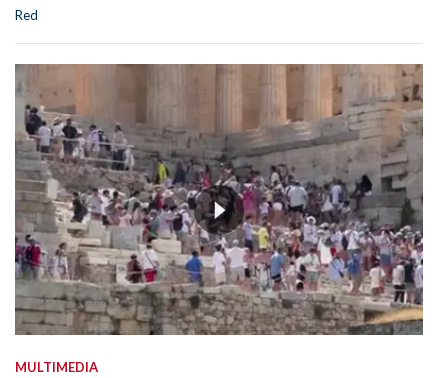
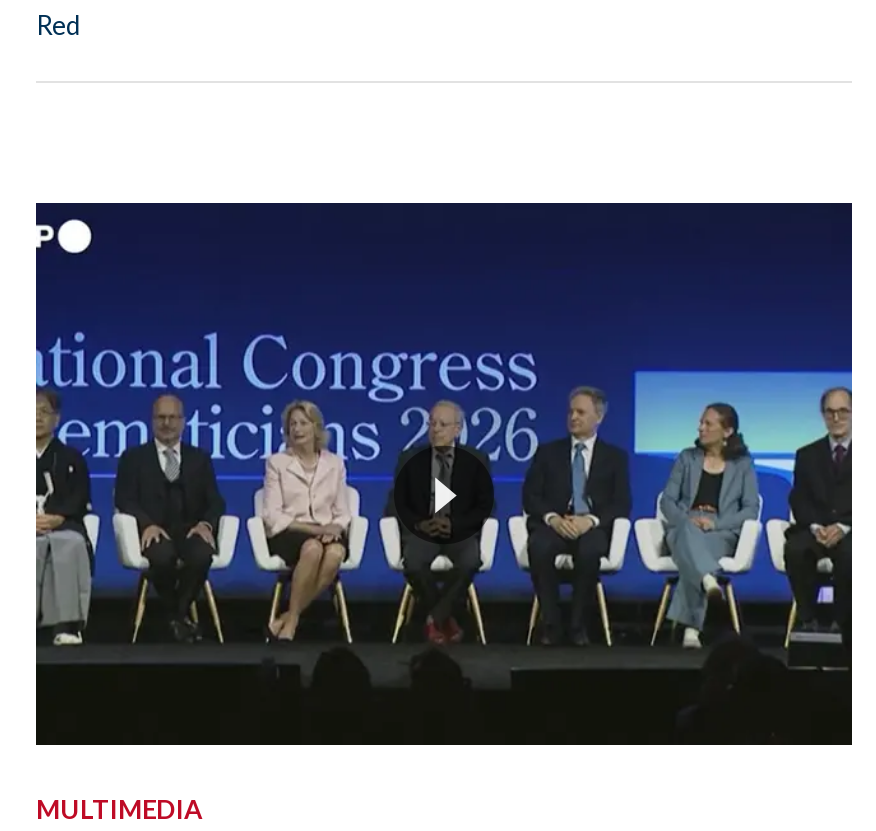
- [image]
+ [image]
